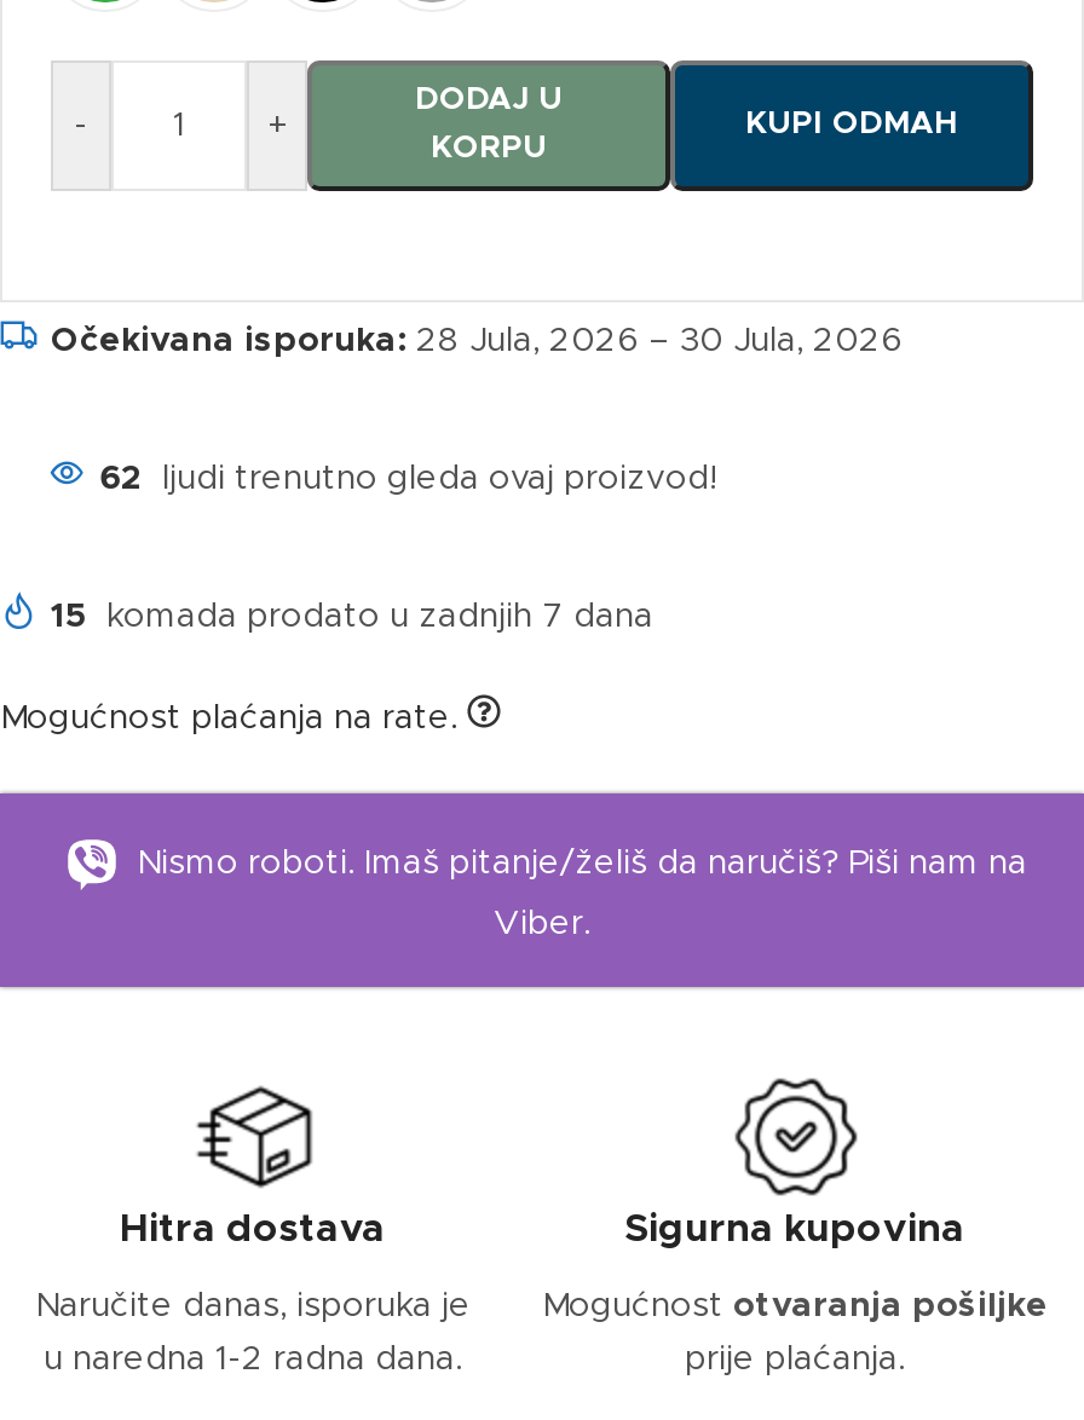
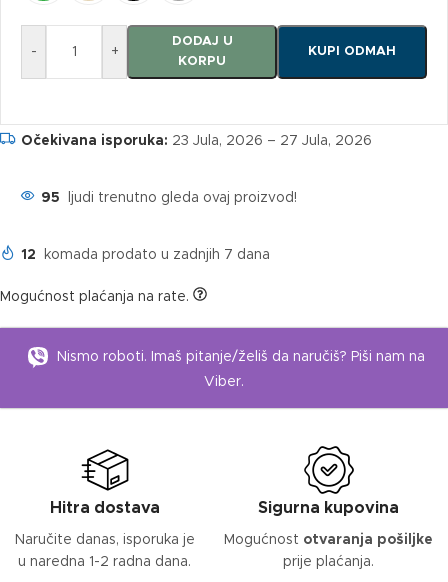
- Očekivana isporuka: 28 Jula, 2026 – 30 Jula, 2026
+ Očekivana isporuka: 23 Jula, 2026 – 27 Jula, 2026

- 62 ljudi trenutno gleda ovaj proizvod!
+ 95 ljudi trenutno gleda ovaj proizvod!

- 15 komada prodato u zadnjih 7 dana
+ 12 komada prodato u zadnjih 7 dana
